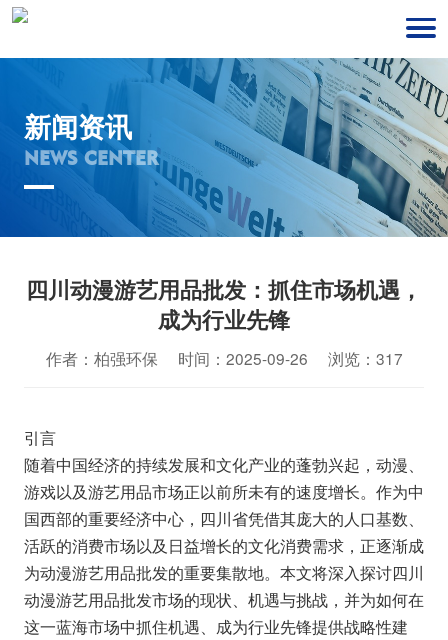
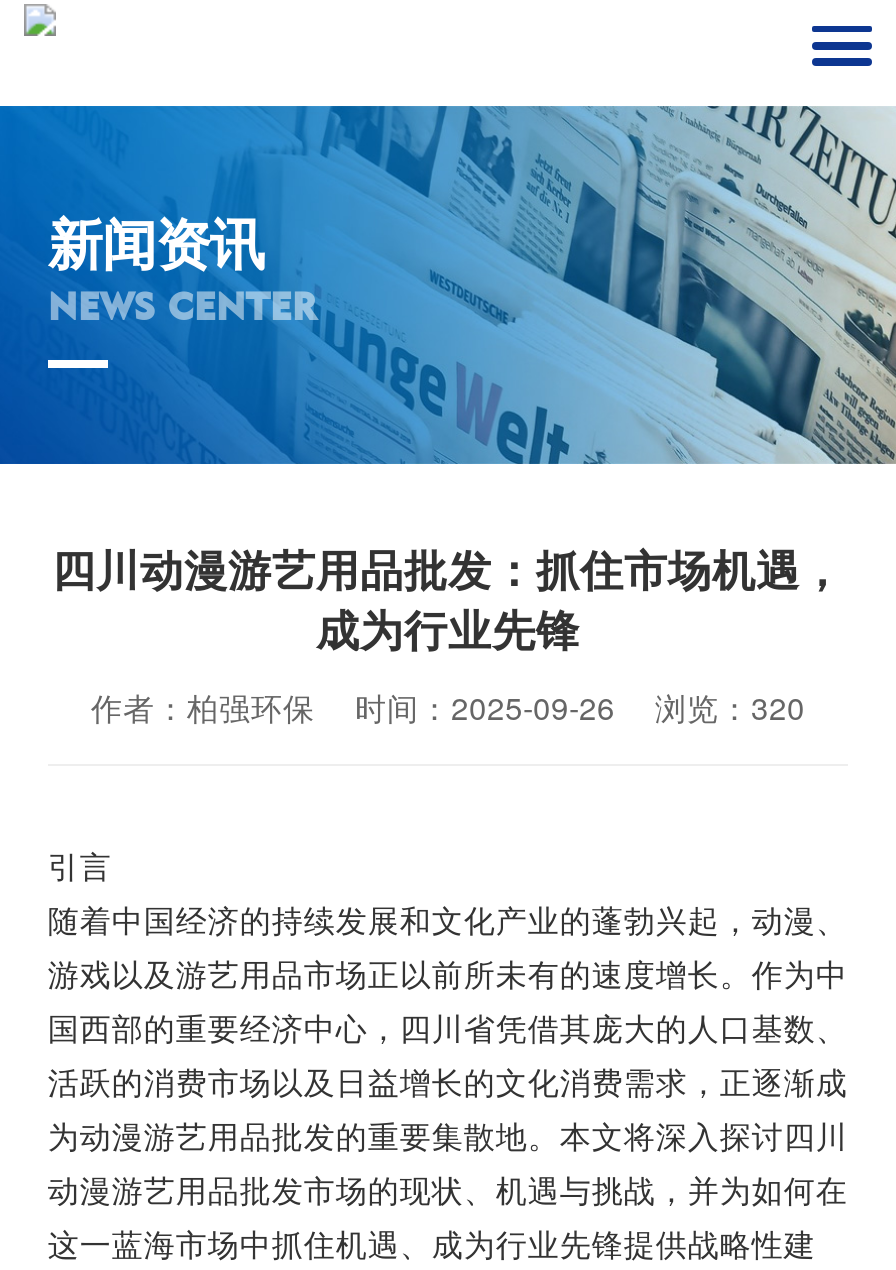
- 作者：柏强环保 时间：2025-09-26 浏览：317
+ 作者：柏强环保 时间：2025-09-26 浏览：320
